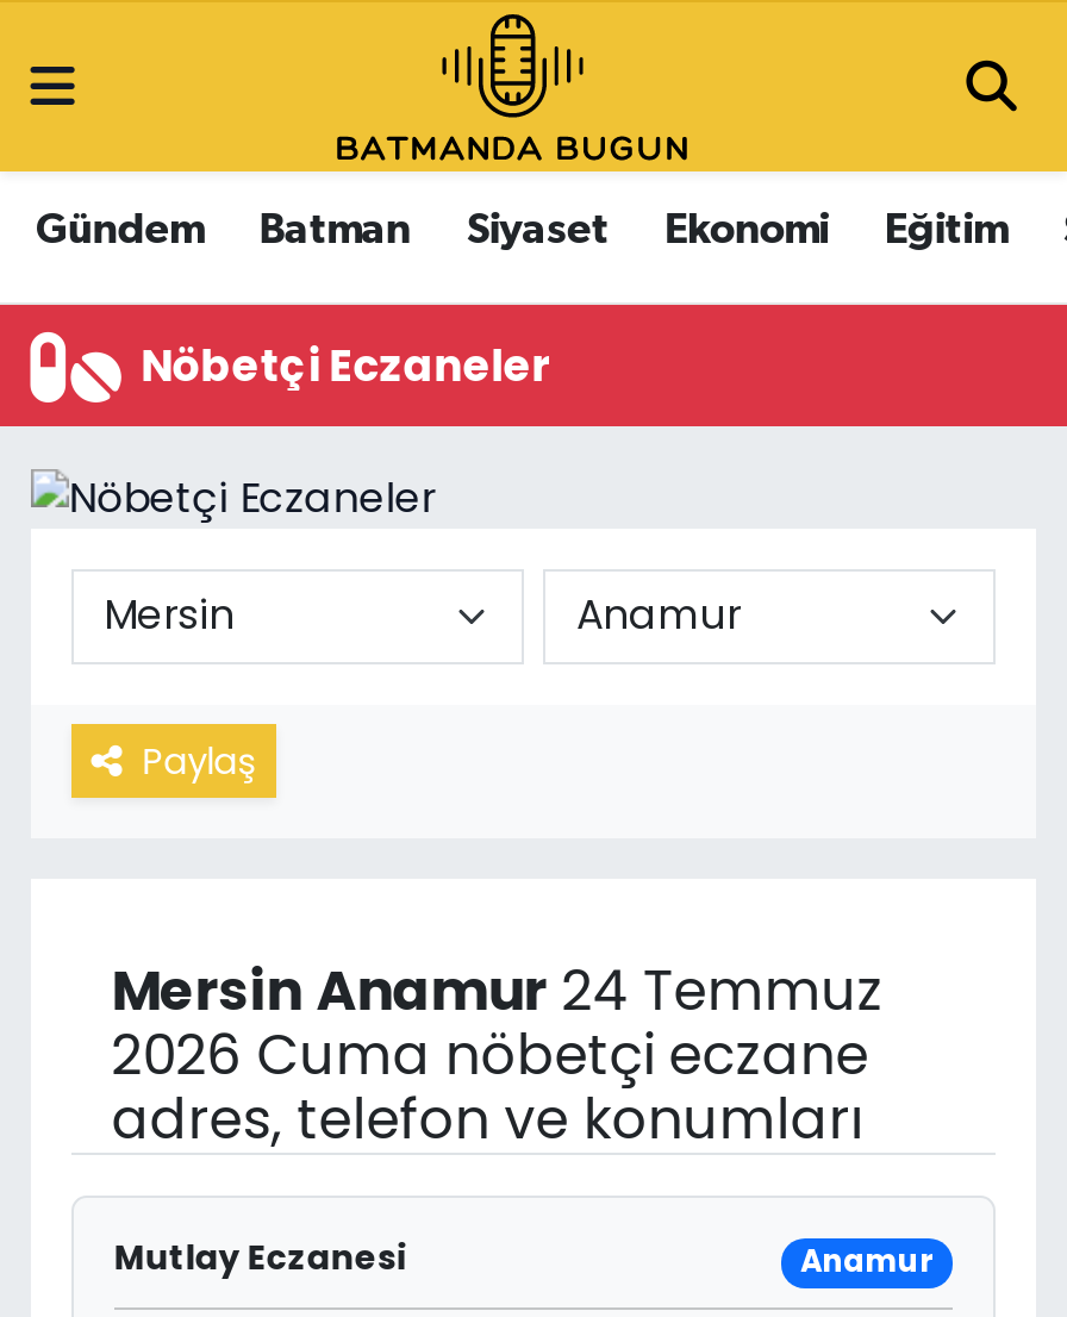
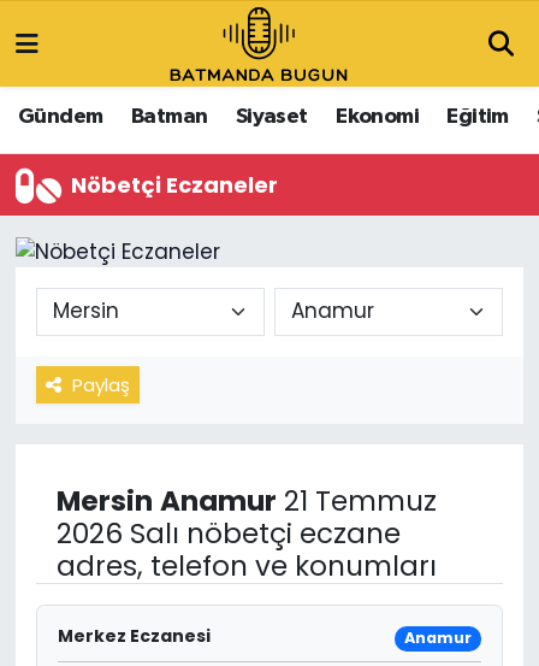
- Mersin Anamur 24 Temmuz
+ Mersin Anamur 21 Temmuz

- 2026 Cuma nöbetçi eczane
+ 2026 Salı nöbetçi eczane

- Mutlay Eczanesi
+ Merkez Eczanesi
